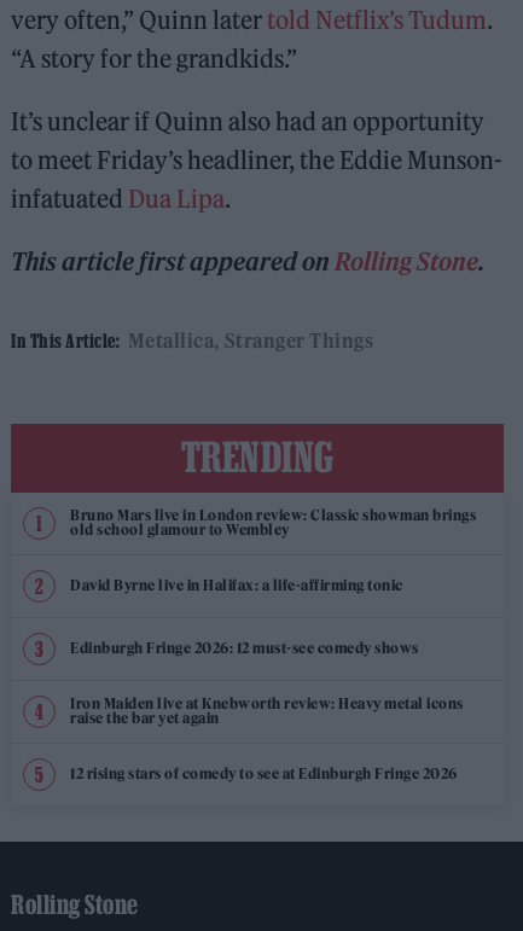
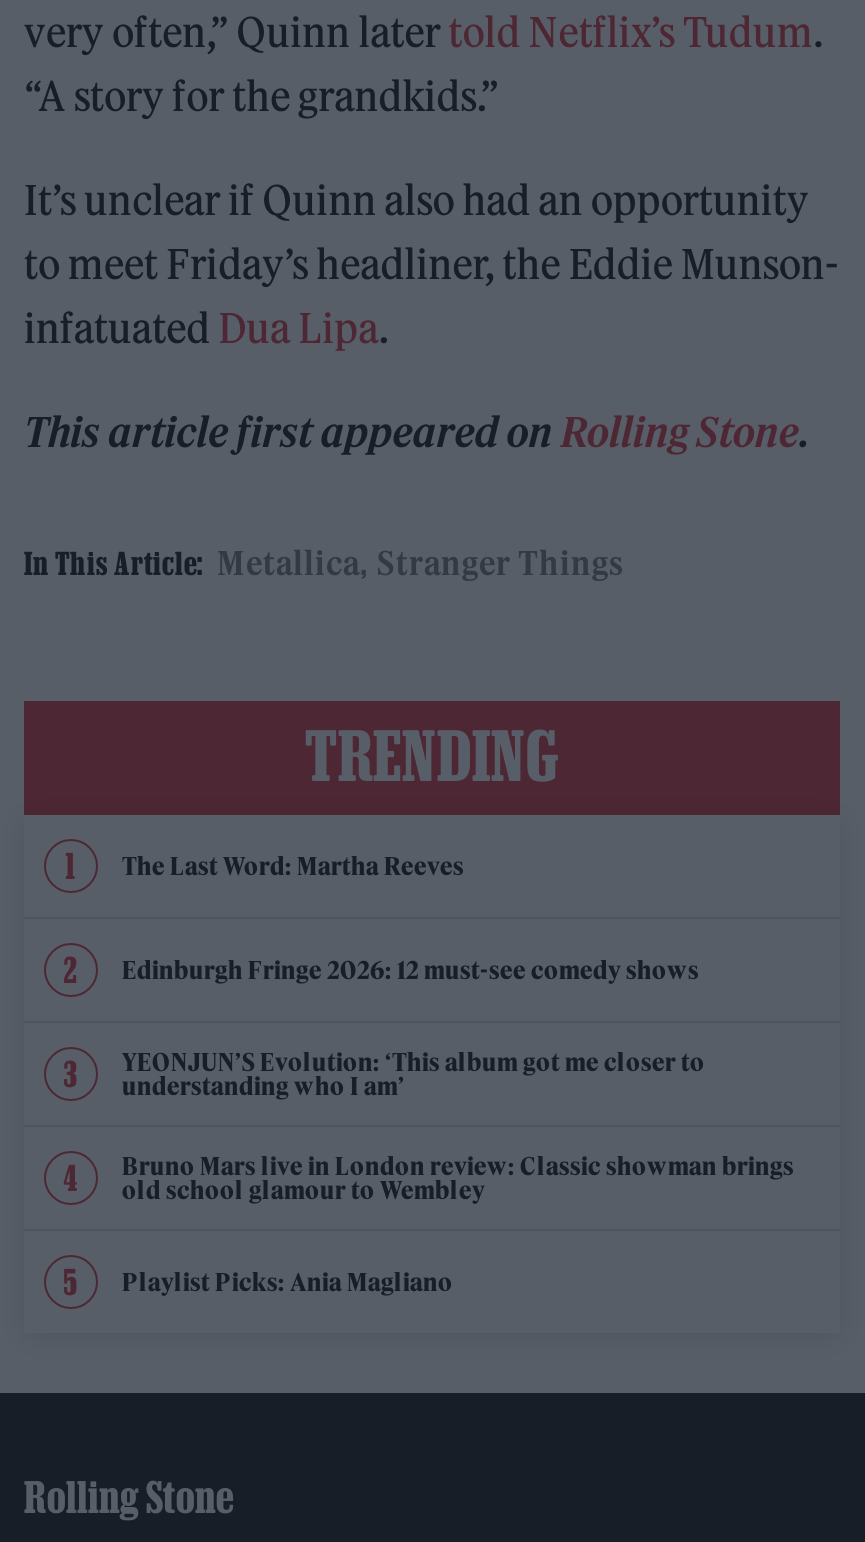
+ The Last Word: Martha Reeves
+ YEONJUN’S Evolution: ‘This album got me closer to
+ understanding who I am’

moved down: Bruno Mars live in London review: Classic showman brings | old school glamour to Wembley

- David Byrne live in Halifax: a life-affirming tonic
- Iron Maiden live at Knebworth review: Heavy metal icons
- raise the bar yet again
- 12 rising stars of comedy to see at Edinburgh Fringe 2026
+ Playlist Picks: Ania Magliano

moved up: Edinburgh Fringe 2026: 12 must-see comedy shows
